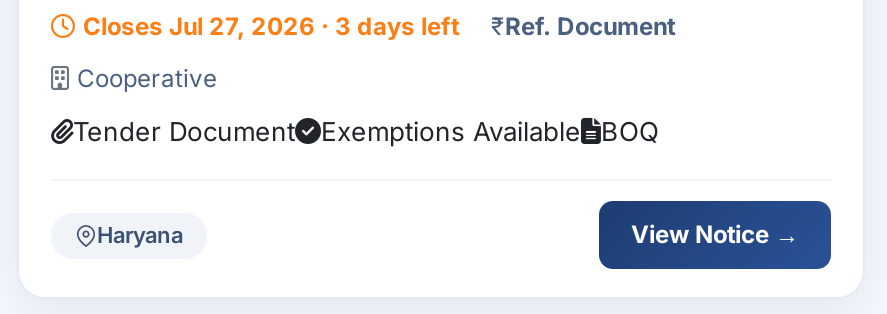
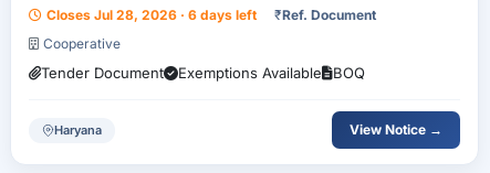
- Closes Jul 27, 2026 · 3 days left
+ Closes Jul 28, 2026 · 6 days left
